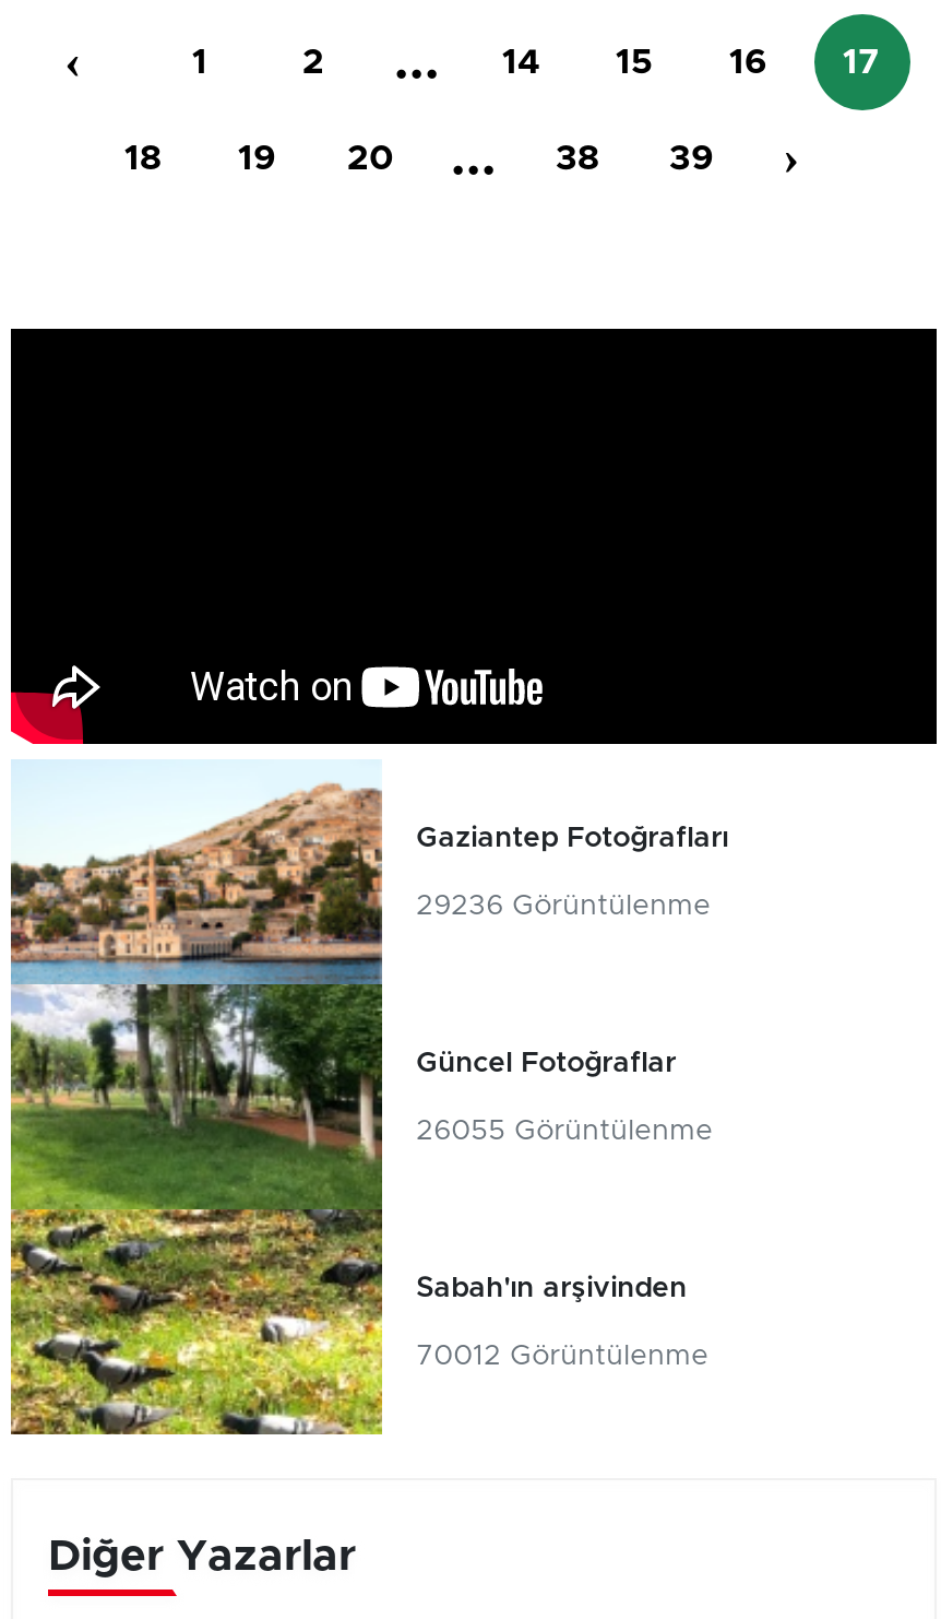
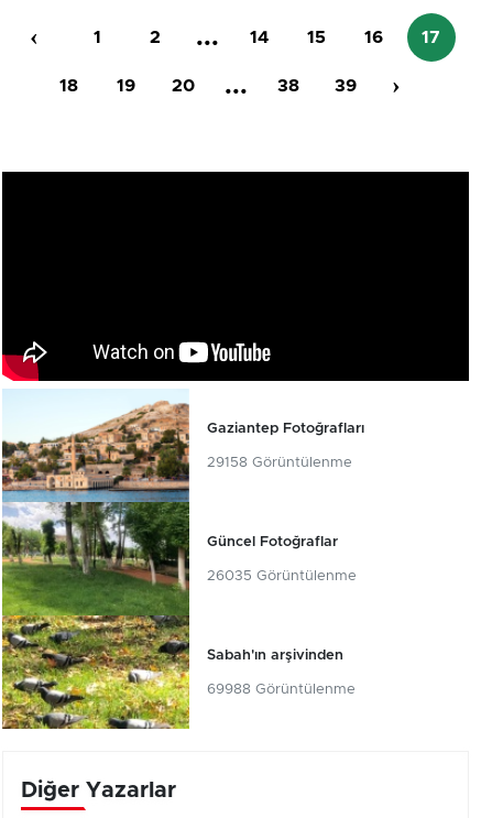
- 29236 Görüntülenme
+ 29158 Görüntülenme

- 26055 Görüntülenme
+ 26035 Görüntülenme

- 70012 Görüntülenme
+ 69988 Görüntülenme
